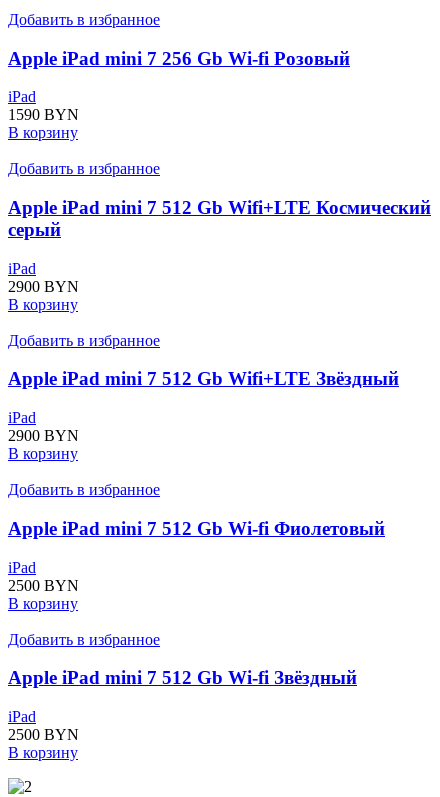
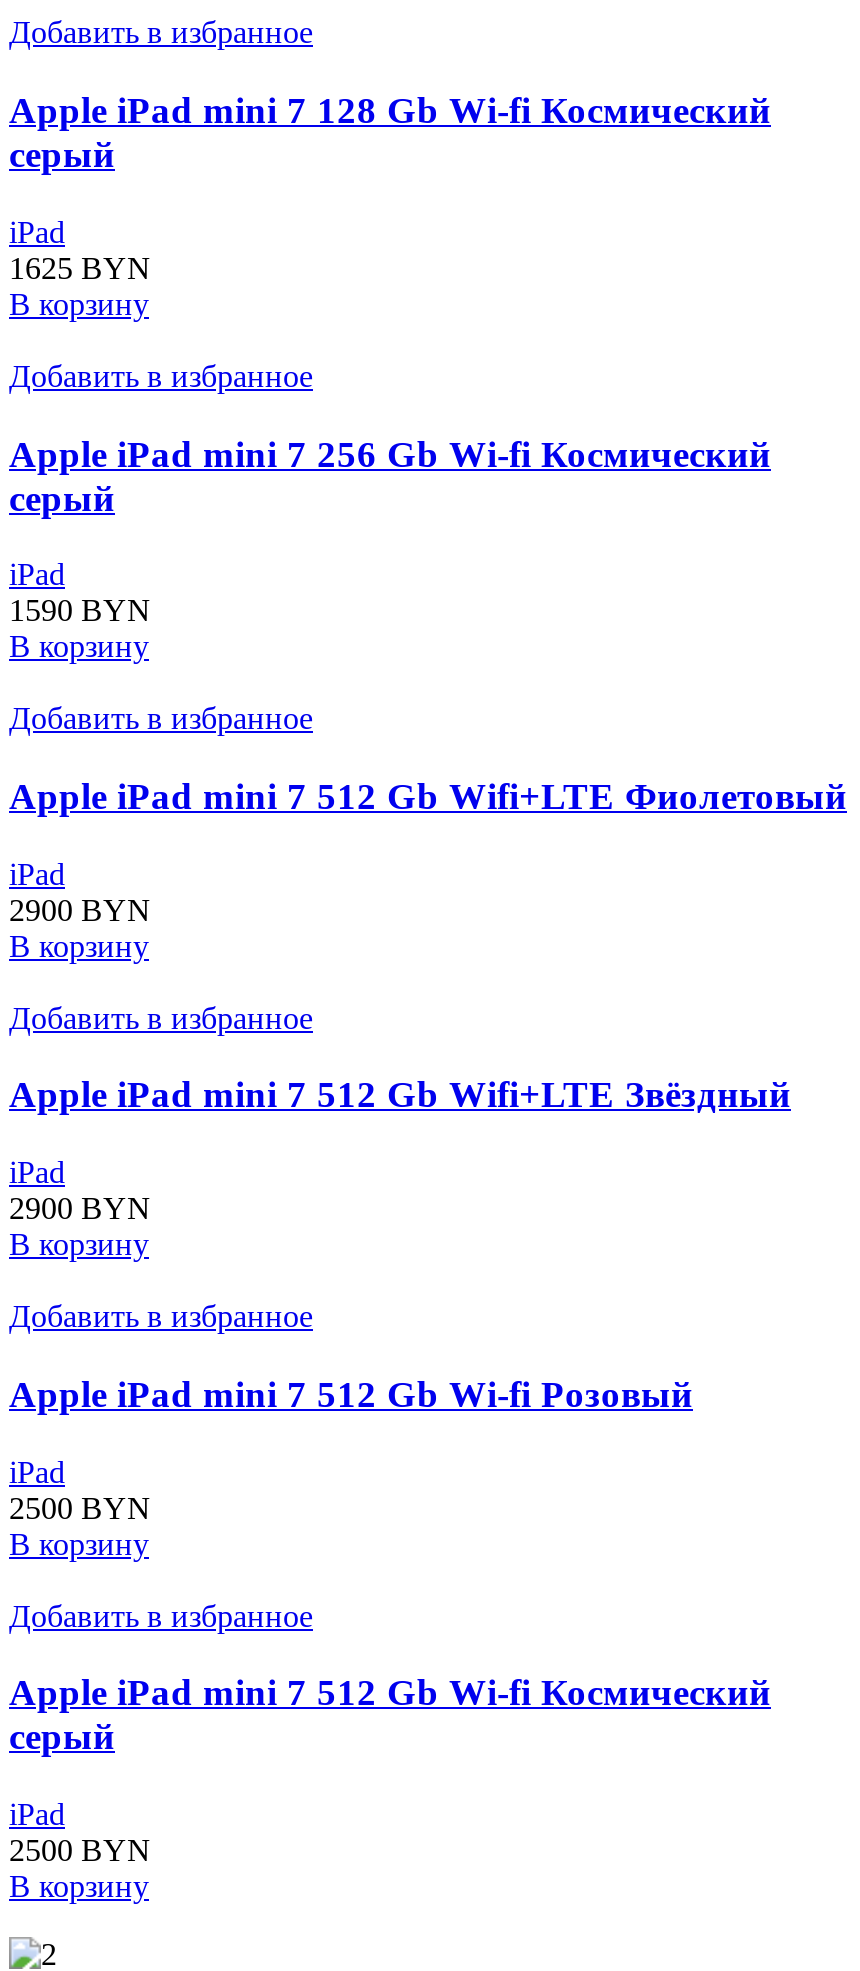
- Apple iPad mini 7 256 Gb Wi-fi Розовый
+ Apple iPad mini 7 128 Gb Wi-fi Космический
+ серый
+ iPad
+ 1625 BYN
+ В корзину
+ Добавить в избранное
+ Apple iPad mini 7 256 Gb Wi-fi Космический
+ серый

- Apple iPad mini 7 512 Gb Wifi+LTE Космический
- серый
+ Apple iPad mini 7 512 Gb Wifi+LTE Фиолетовый

- Apple iPad mini 7 512 Gb Wi-fi Фиолетовый
+ Apple iPad mini 7 512 Gb Wi-fi Розовый

- Apple iPad mini 7 512 Gb Wi-fi Звёздный
+ Apple iPad mini 7 512 Gb Wi-fi Космический
+ серый
